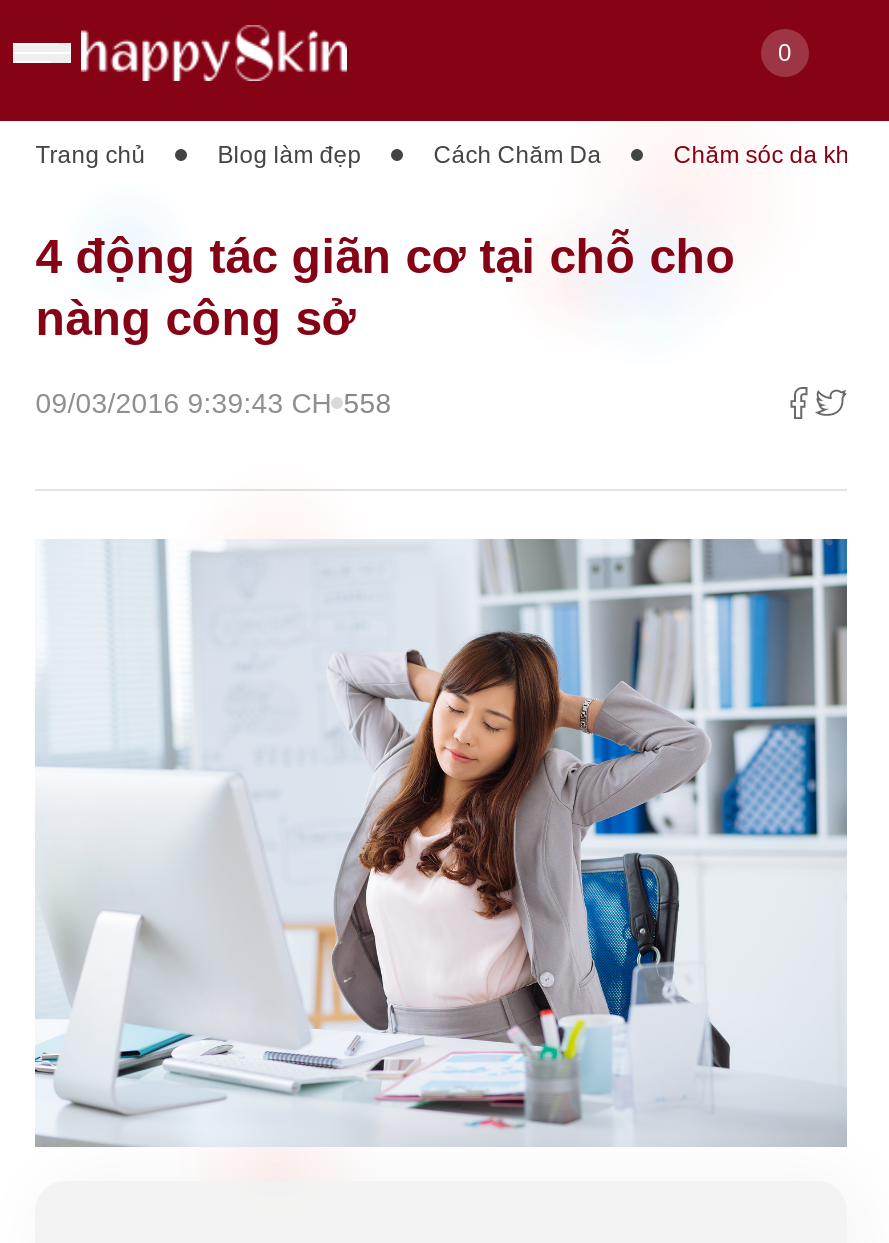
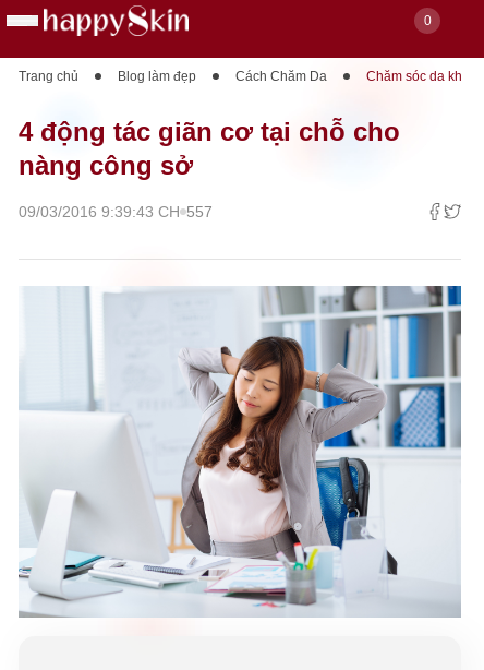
- 09/03/2016 9:39:43 CH 558
+ 09/03/2016 9:39:43 CH 557
